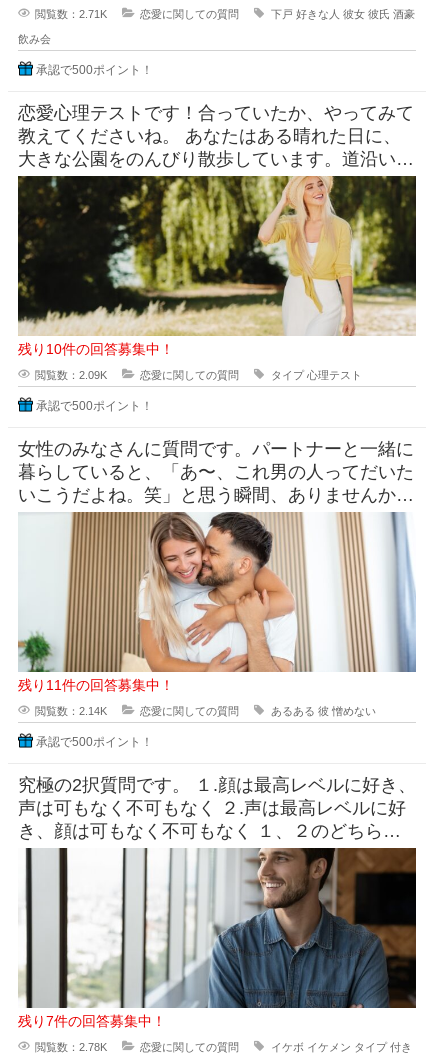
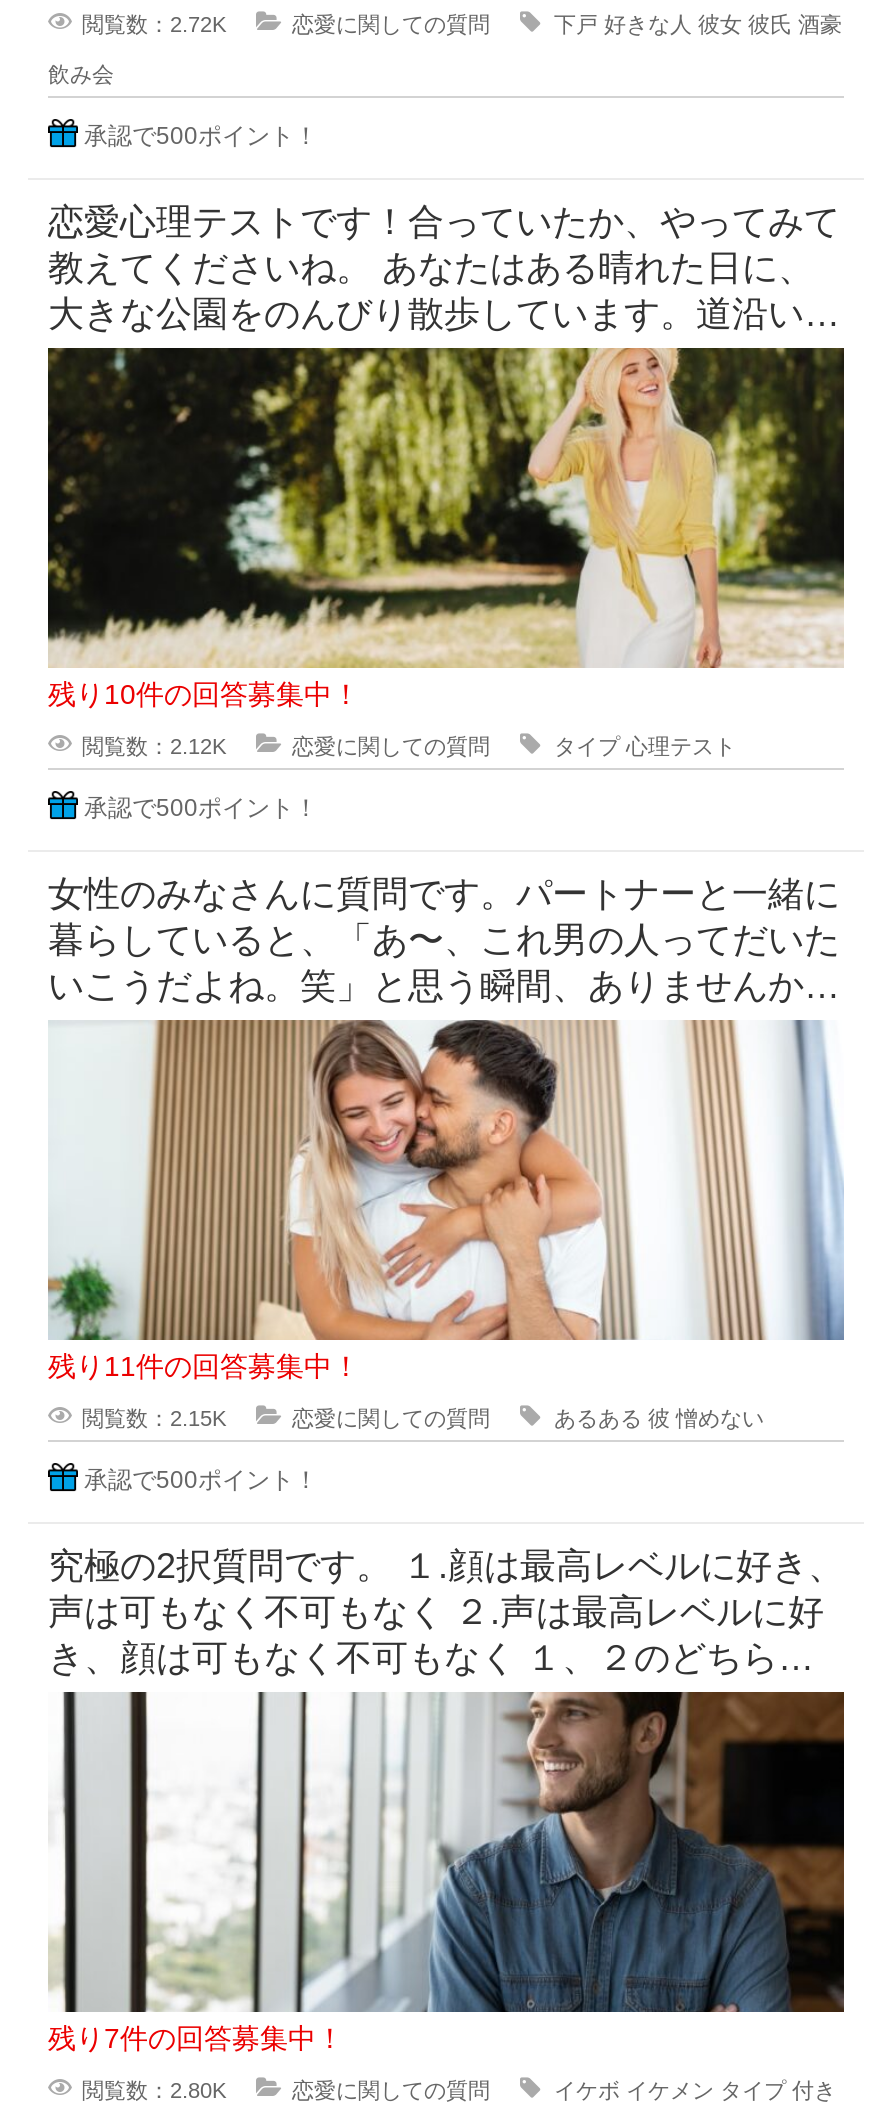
- 閲覧数：2.71K
+ 閲覧数：2.72K

- 閲覧数：2.09K
+ 閲覧数：2.12K

- 閲覧数：2.14K
+ 閲覧数：2.15K

- 閲覧数：2.78K
+ 閲覧数：2.80K
